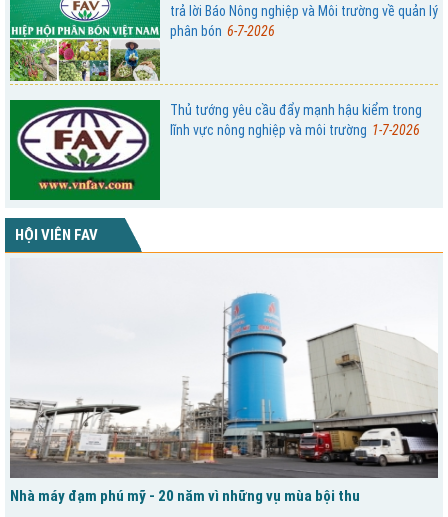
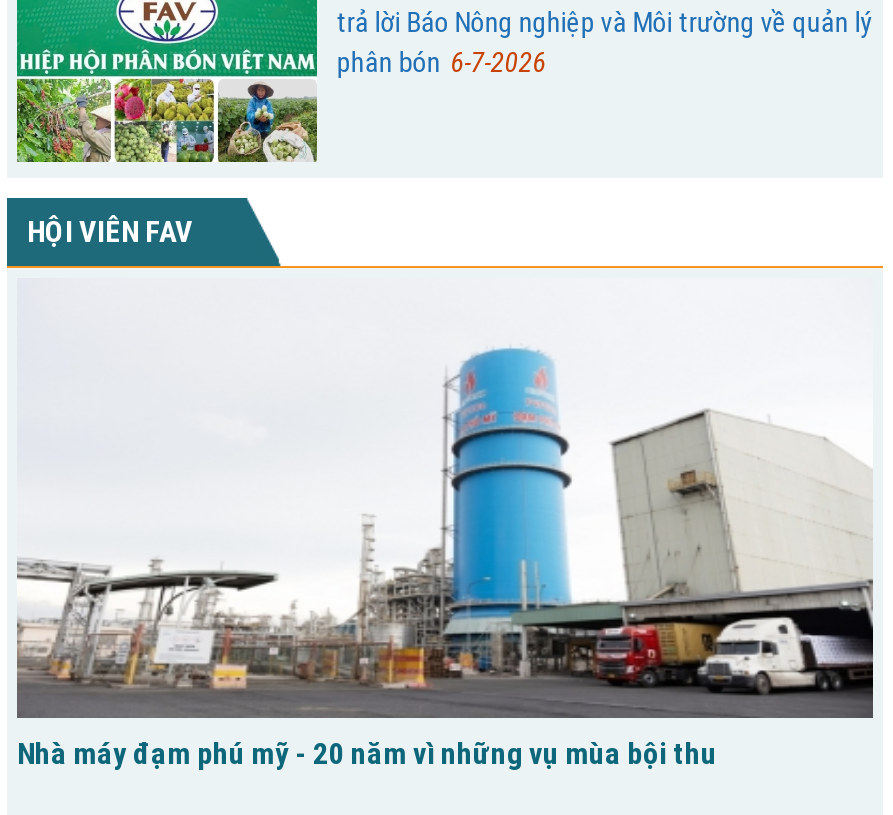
- [image]
- Thủ tướng yêu cầu đẩy mạnh hậu kiểm trong
- lĩnh vực nông nghiệp và môi trường 1-7-2026
